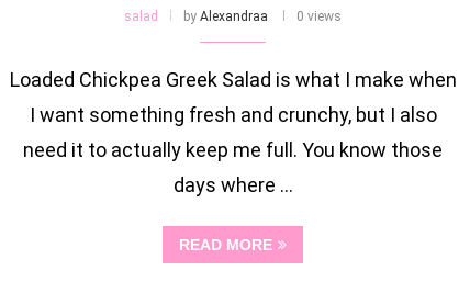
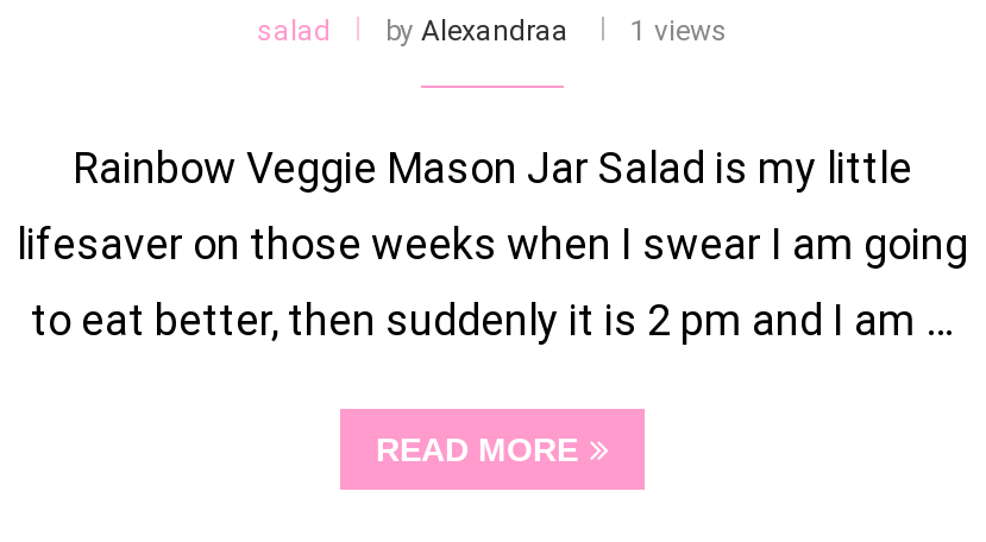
- 0 views
- Loaded Chickpea Greek Salad is what I make when
- I want something fresh and crunchy, but I also
- need it to actually keep me full. You know those
- days where …
+ 1 views
+ Rainbow Veggie Mason Jar Salad is my little
+ lifesaver on those weeks when I swear I am going
+ to eat better, then suddenly it is 2 pm and I am …
